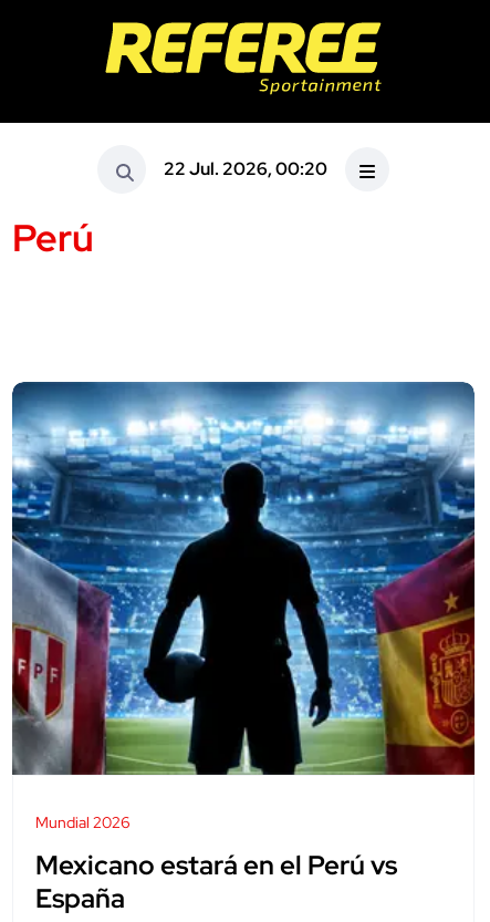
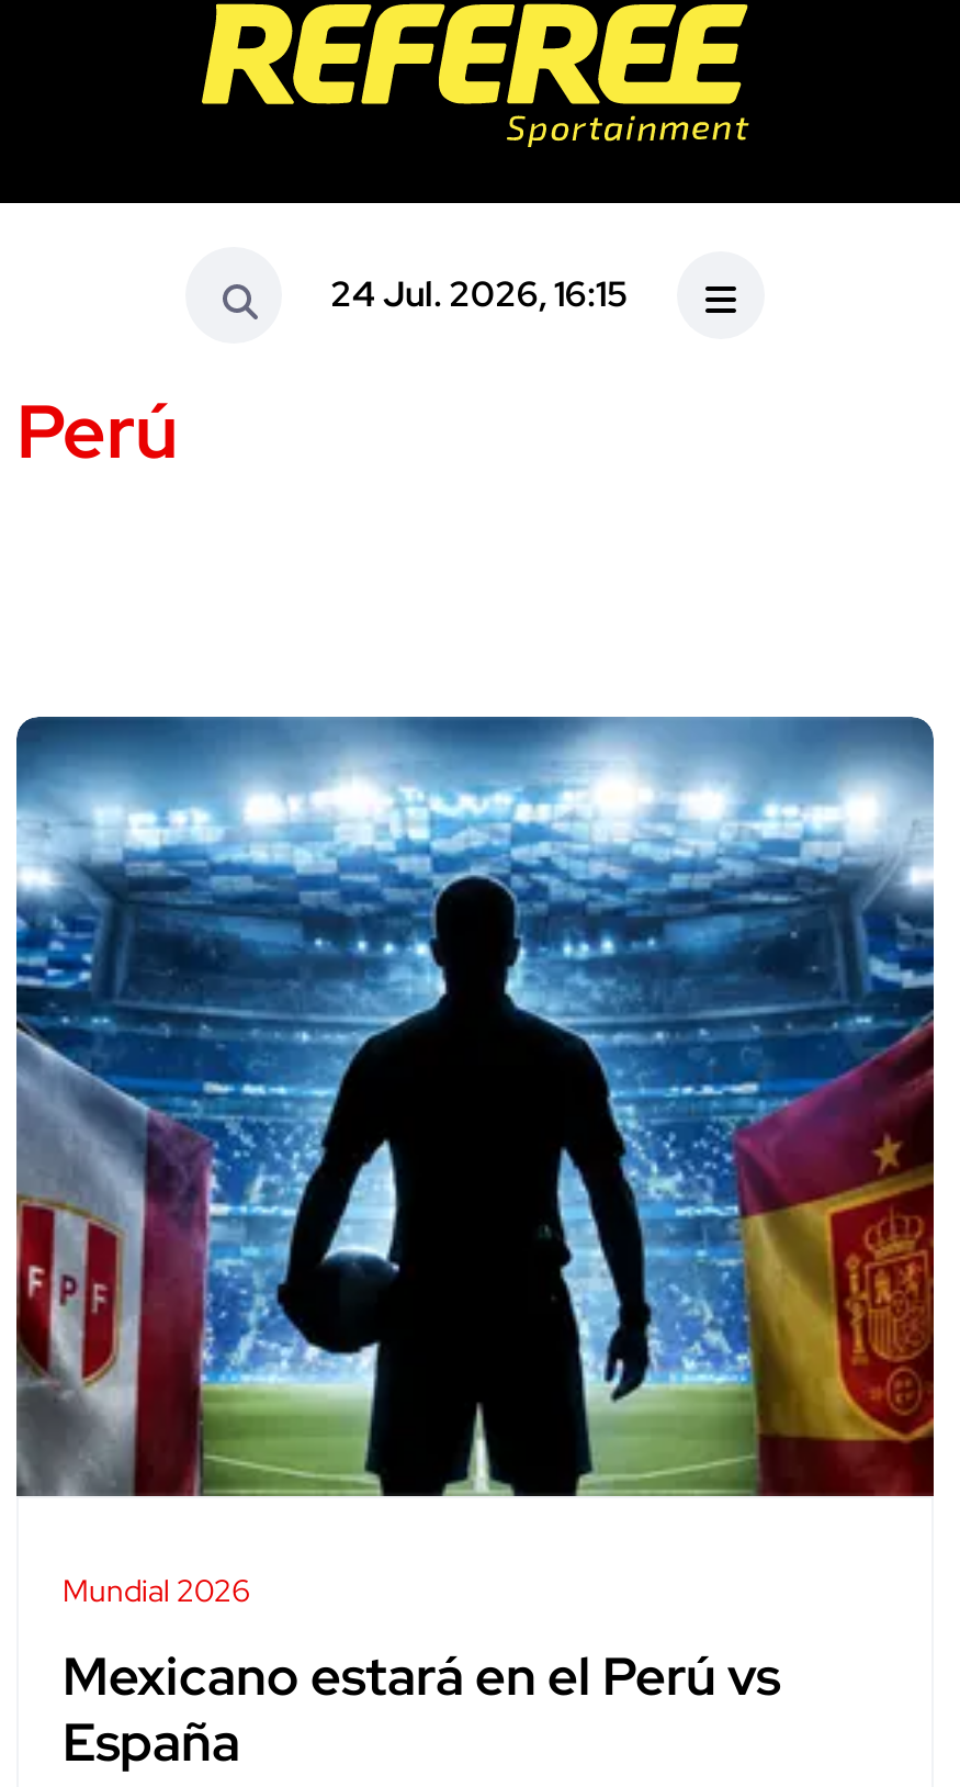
- 22 Jul. 2026, 00:20
+ 24 Jul. 2026, 16:15
